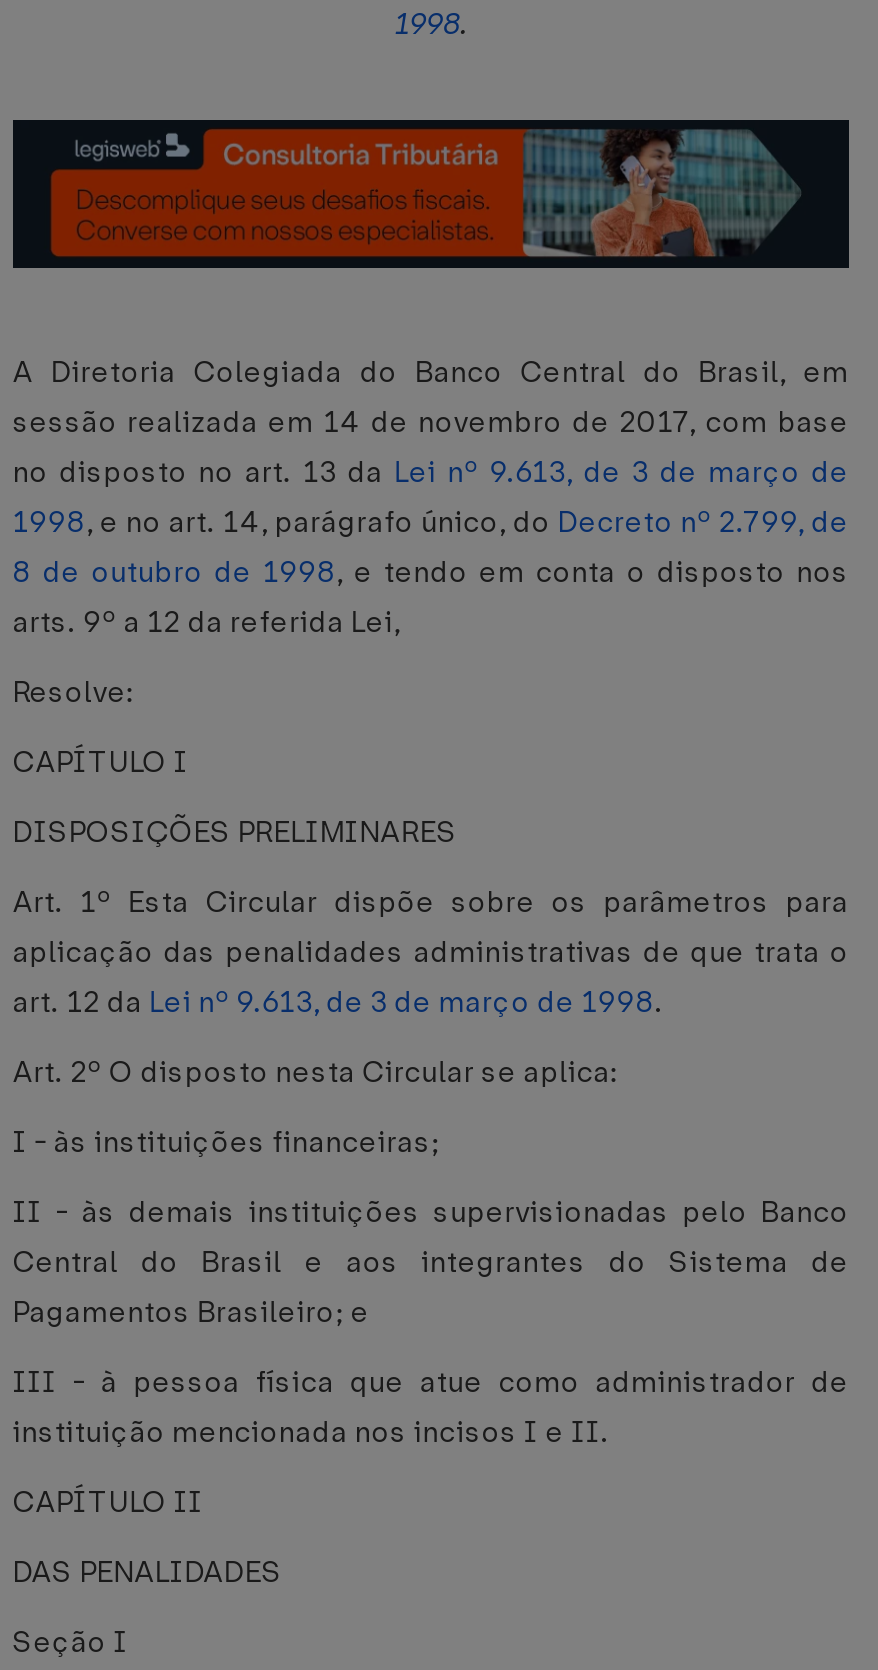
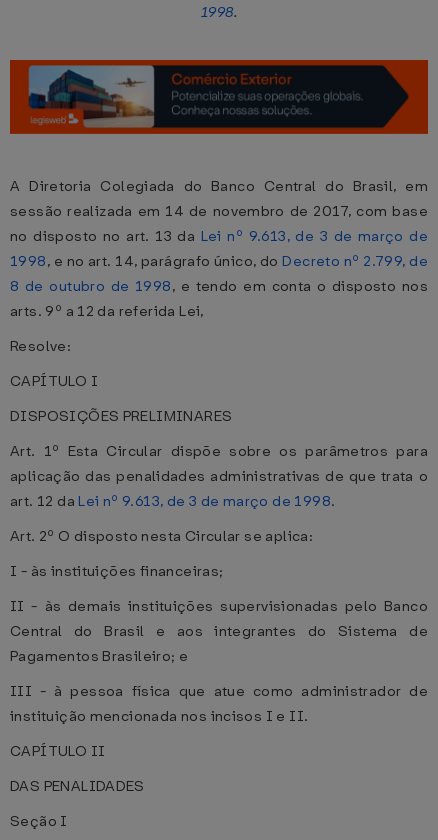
- [image]
+ [image]
